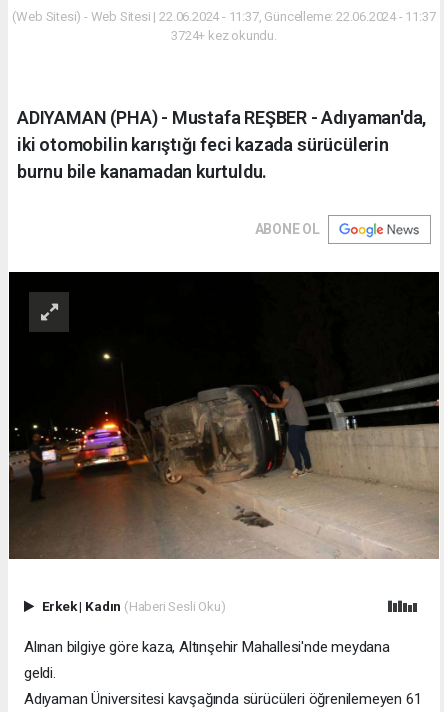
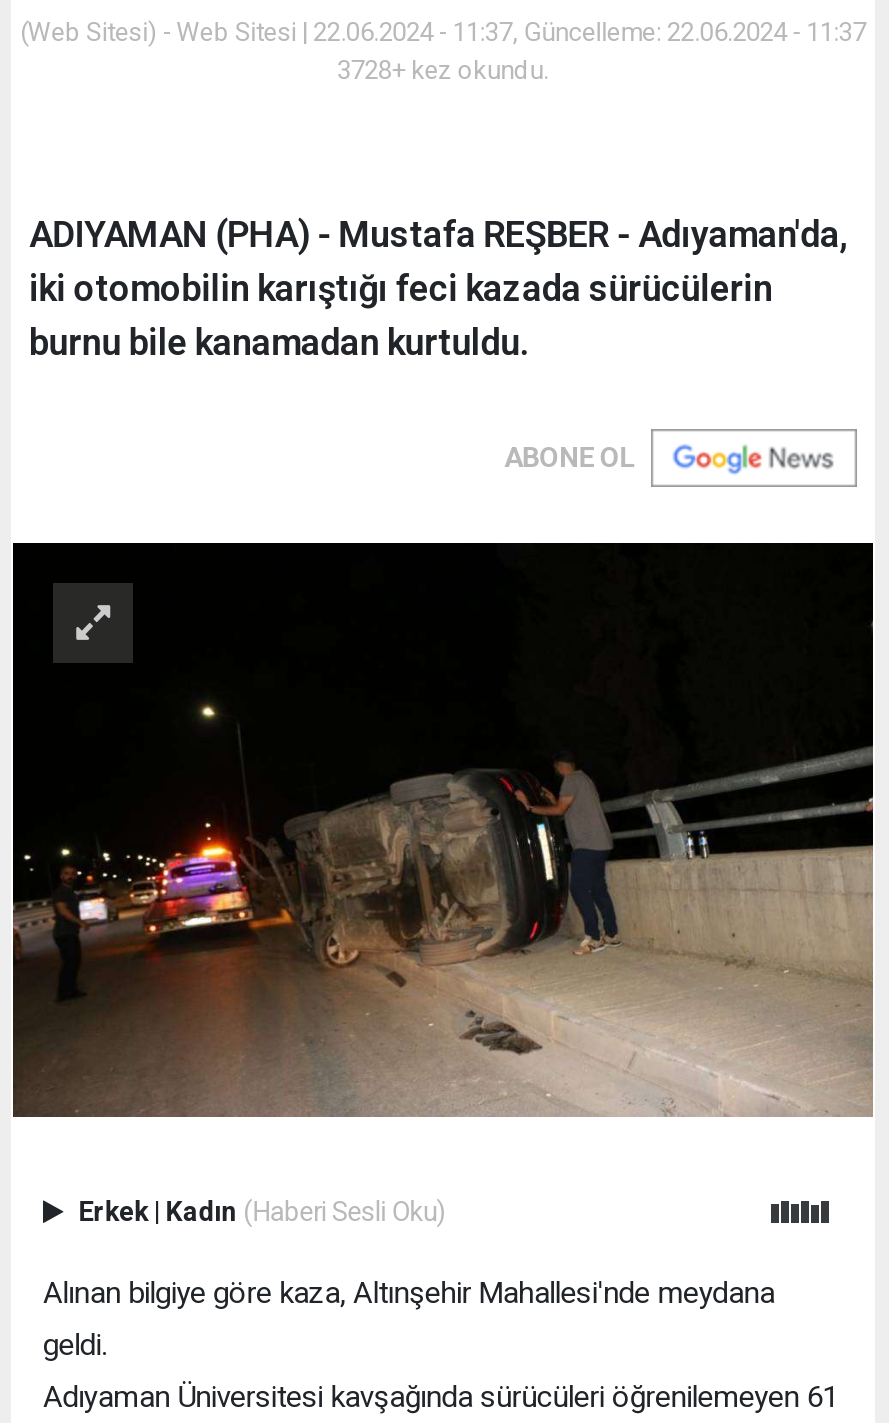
- 3724+ kez okundu.
+ 3728+ kez okundu.
